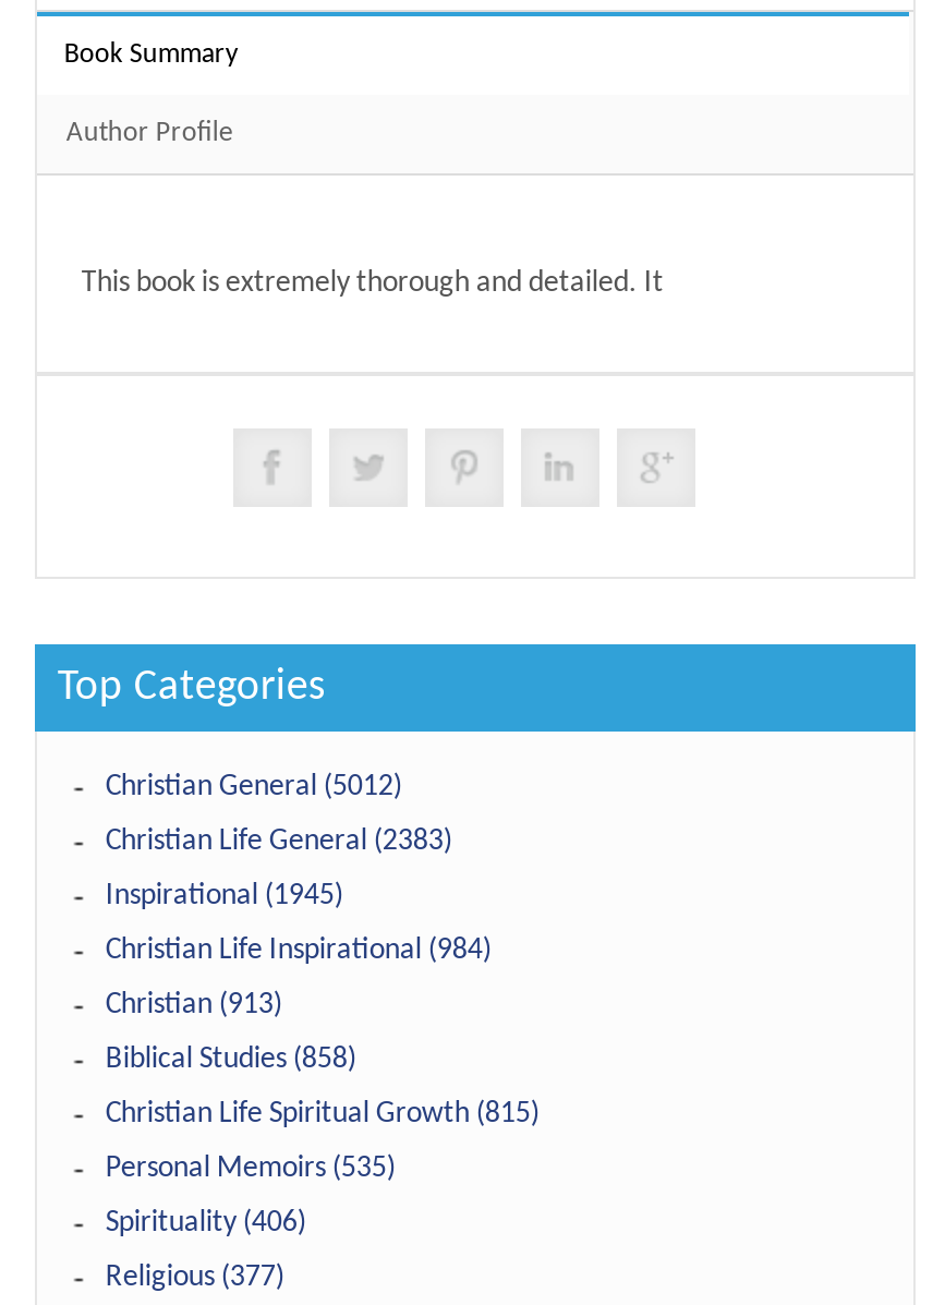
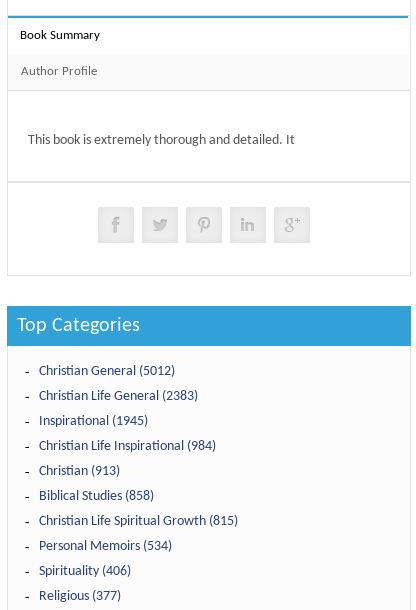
- Personal Memoirs (535)
+ Personal Memoirs (534)
